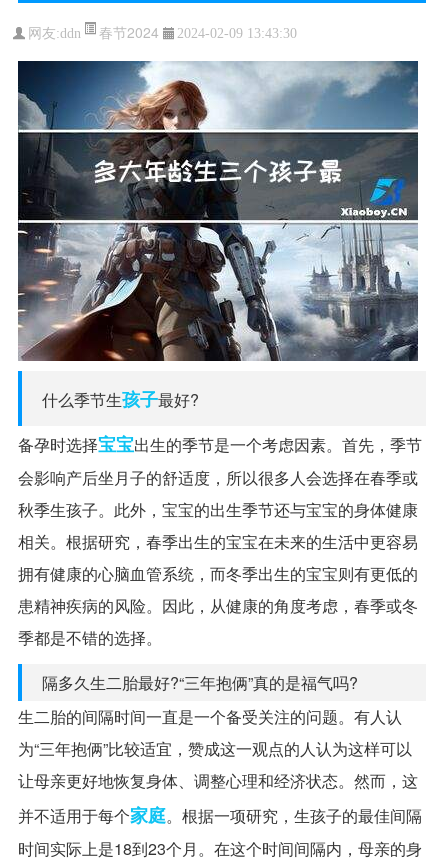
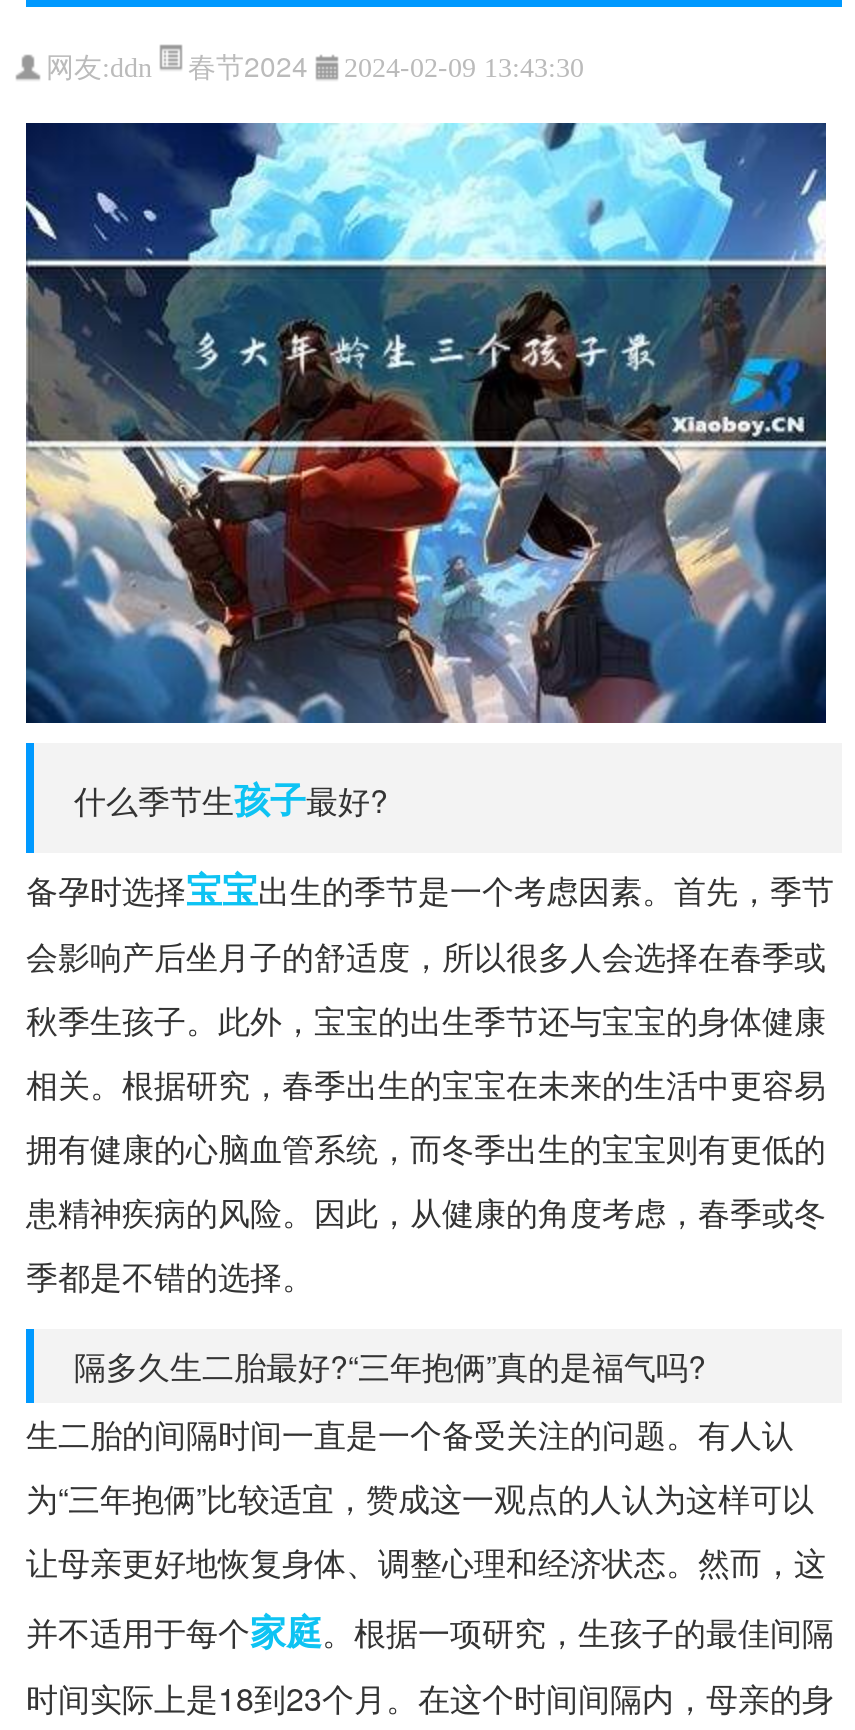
- [image]
+ [image]
